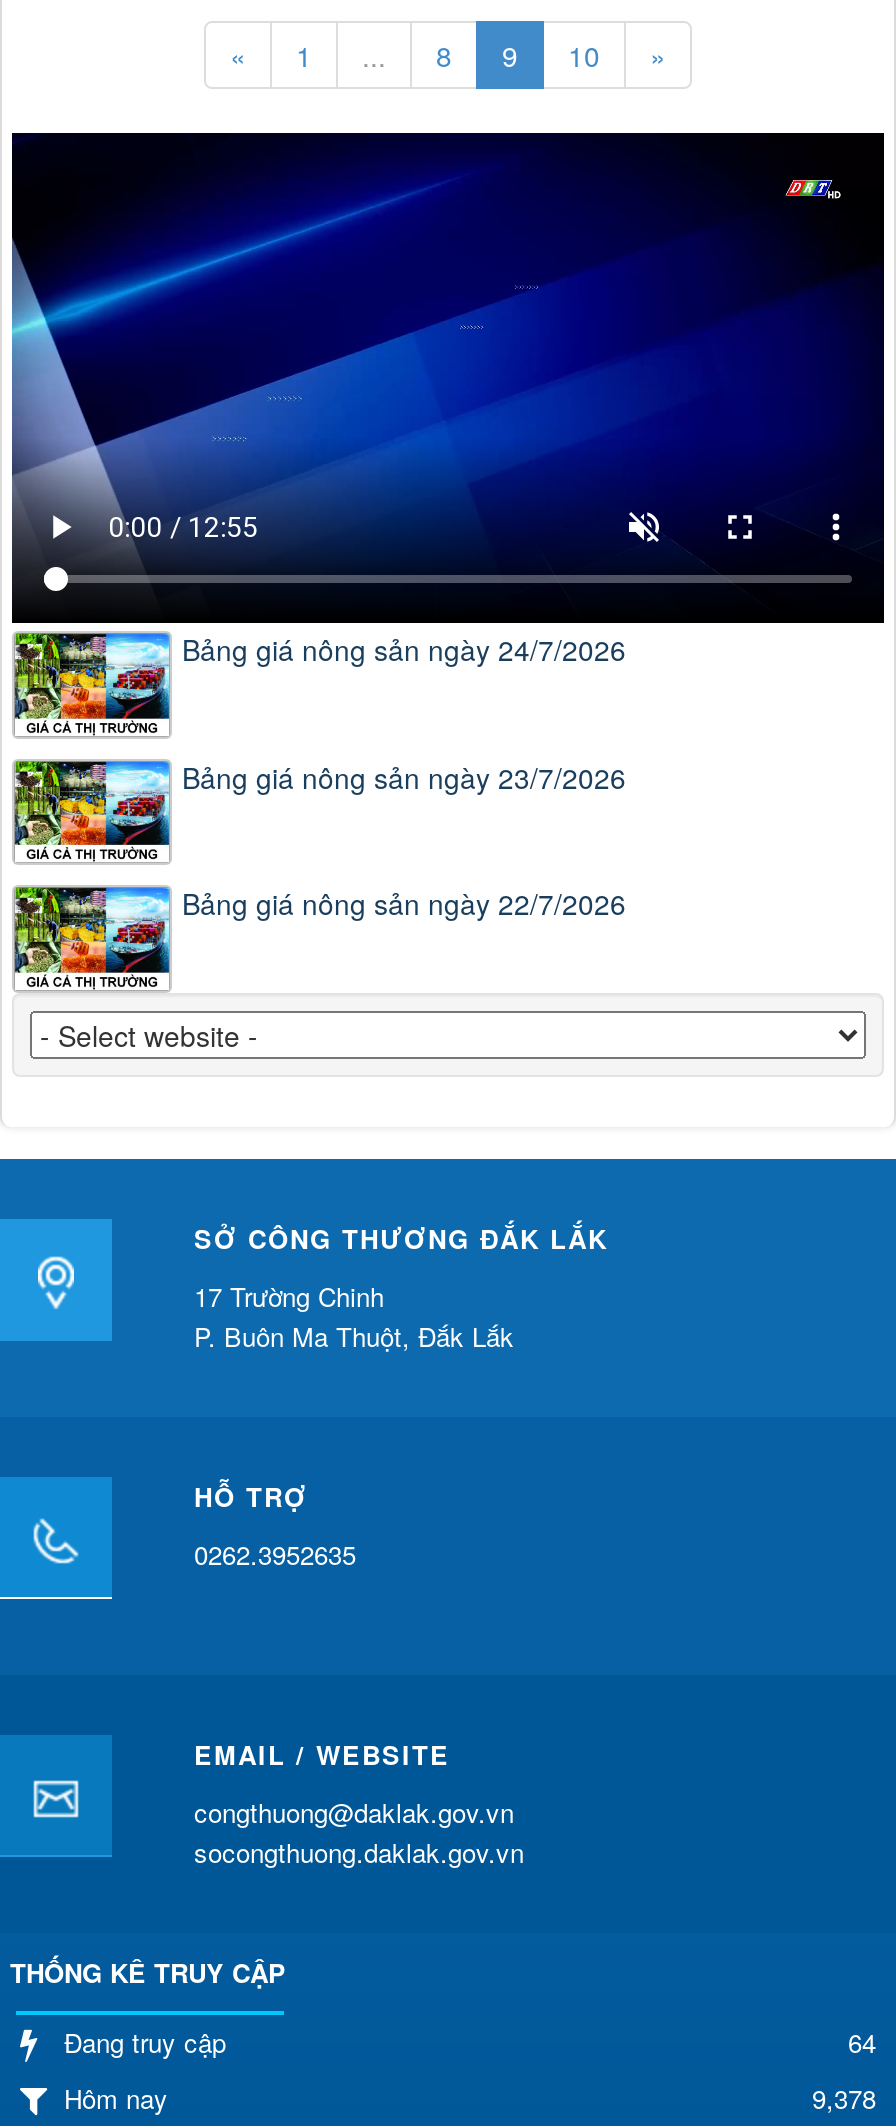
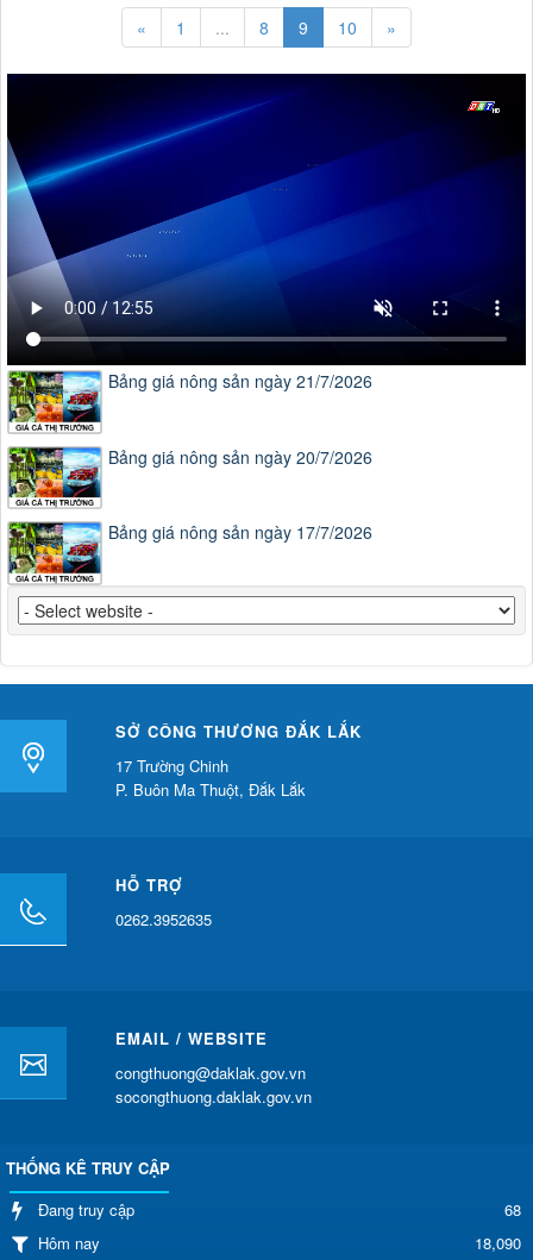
- Bảng giá nông sản ngày 24/7/2026
+ Bảng giá nông sản ngày 21/7/2026

- Bảng giá nông sản ngày 23/7/2026
+ Bảng giá nông sản ngày 20/7/2026

- Bảng giá nông sản ngày 22/7/2026
+ Bảng giá nông sản ngày 17/7/2026

- 64
+ 68

- 9,378
+ 18,090
